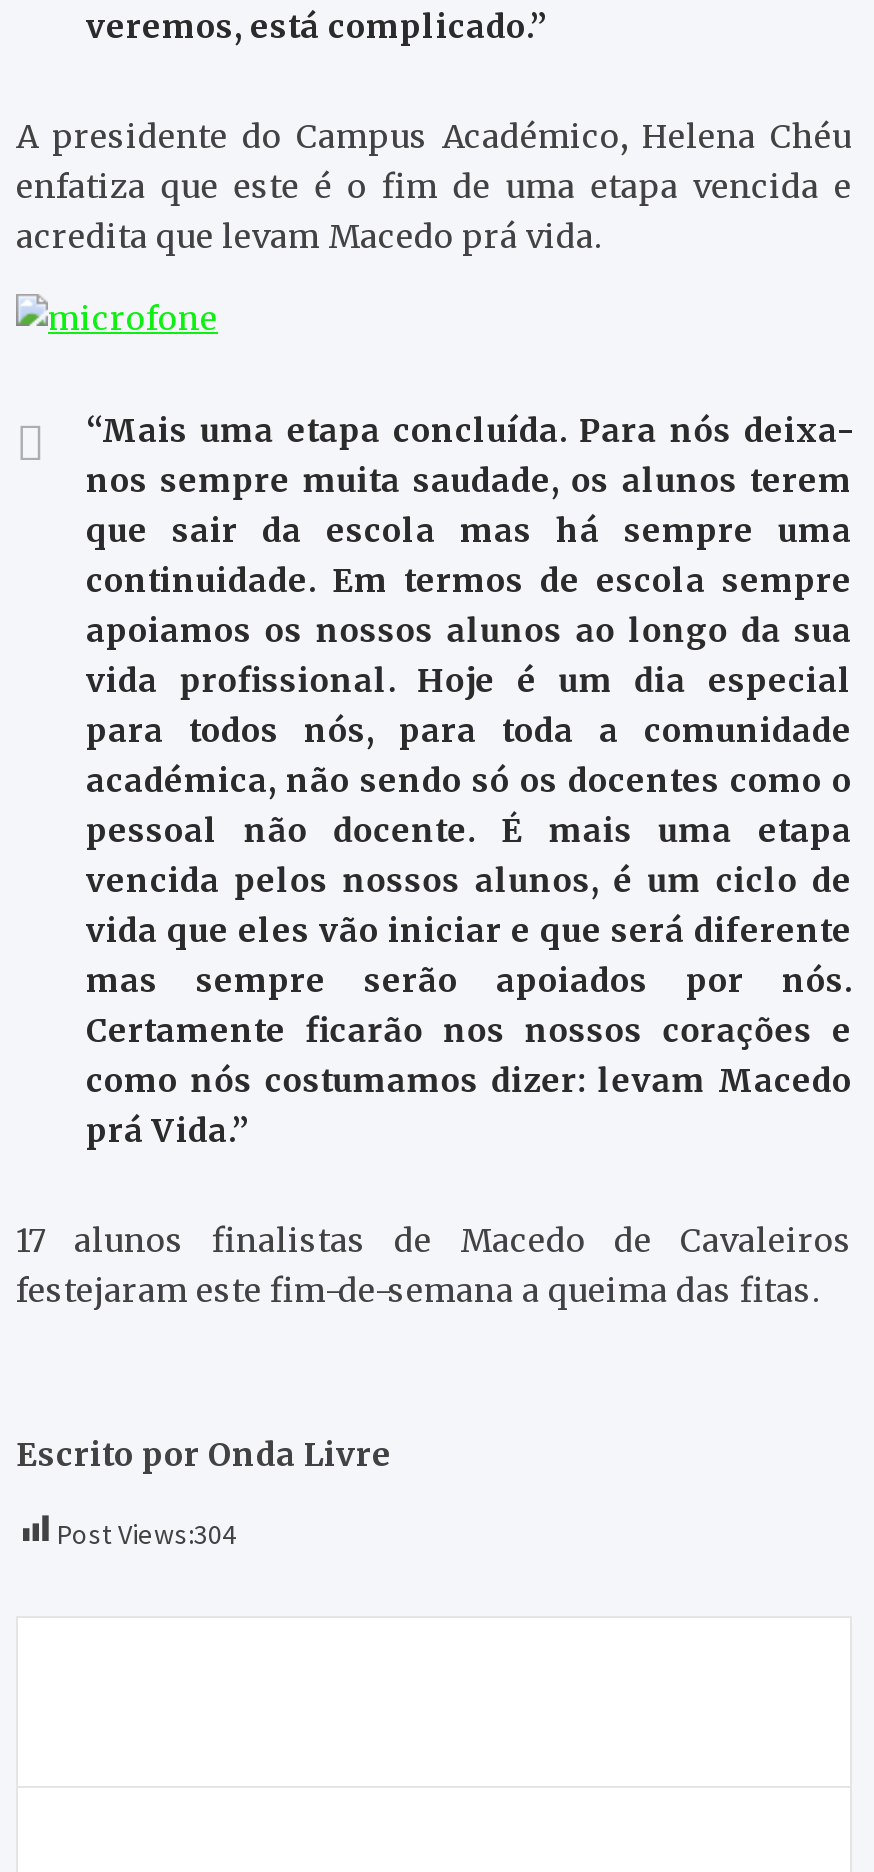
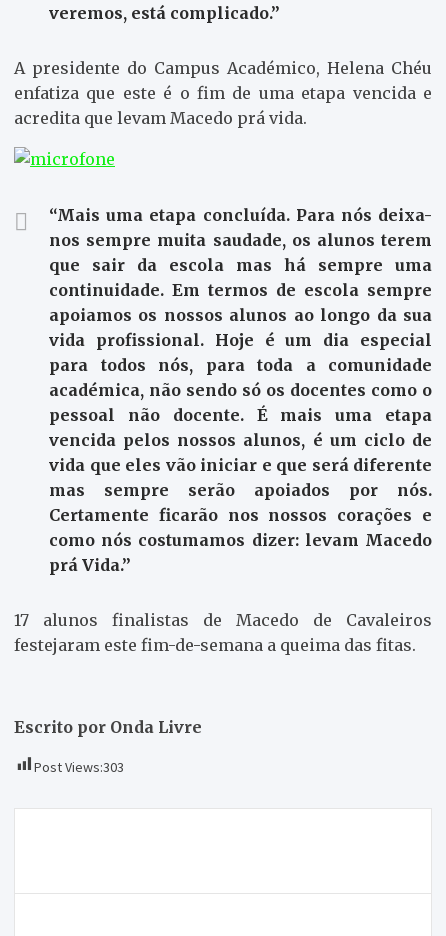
- Post Views:304
+ Post Views:303
